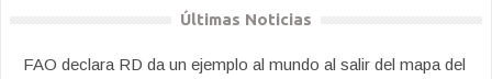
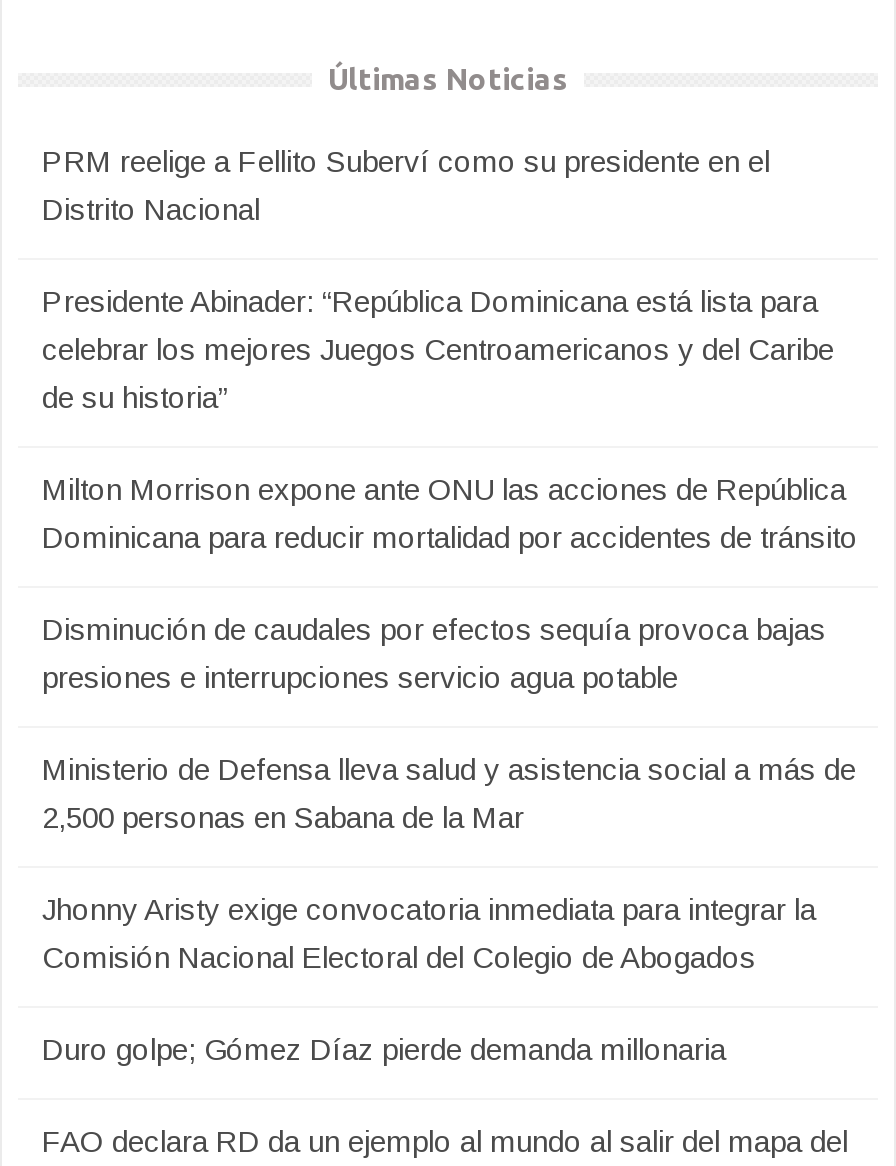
+ PRM reelige a Fellito Suberví como su presidente en el
+ Distrito Nacional
+ Presidente Abinader: “República Dominicana está lista para
+ celebrar los mejores Juegos Centroamericanos y del Caribe
+ de su historia”
+ Milton Morrison expone ante ONU las acciones de República
+ Dominicana para reducir mortalidad por accidentes de tránsito
+ Disminución de caudales por efectos sequía provoca bajas
+ presiones e interrupciones servicio agua potable
+ Ministerio de Defensa lleva salud y asistencia social a más de
+ 2,500 personas en Sabana de la Mar
+ Jhonny Aristy exige convocatoria inmediata para integrar la
+ Comisión Nacional Electoral del Colegio de Abogados
+ Duro golpe; Gómez Díaz pierde demanda millonaria
